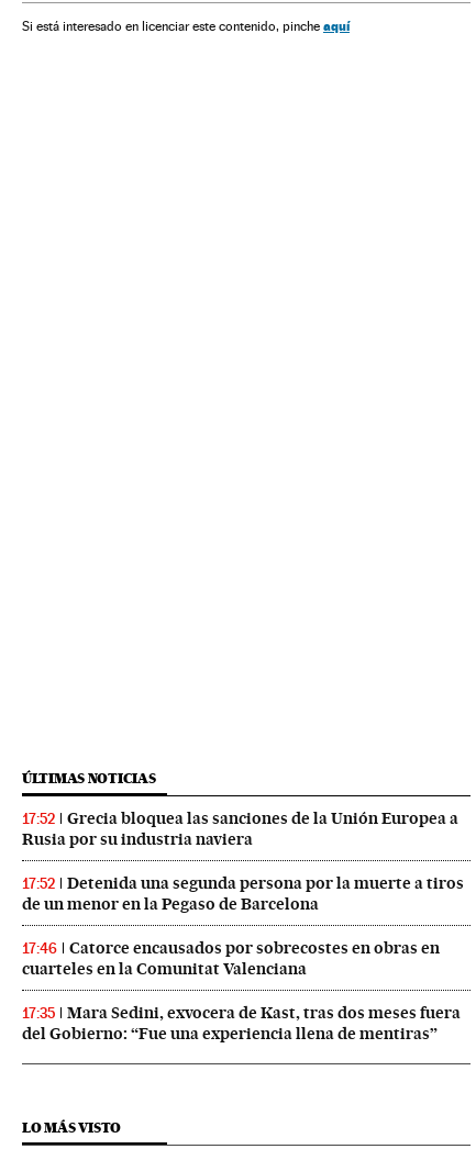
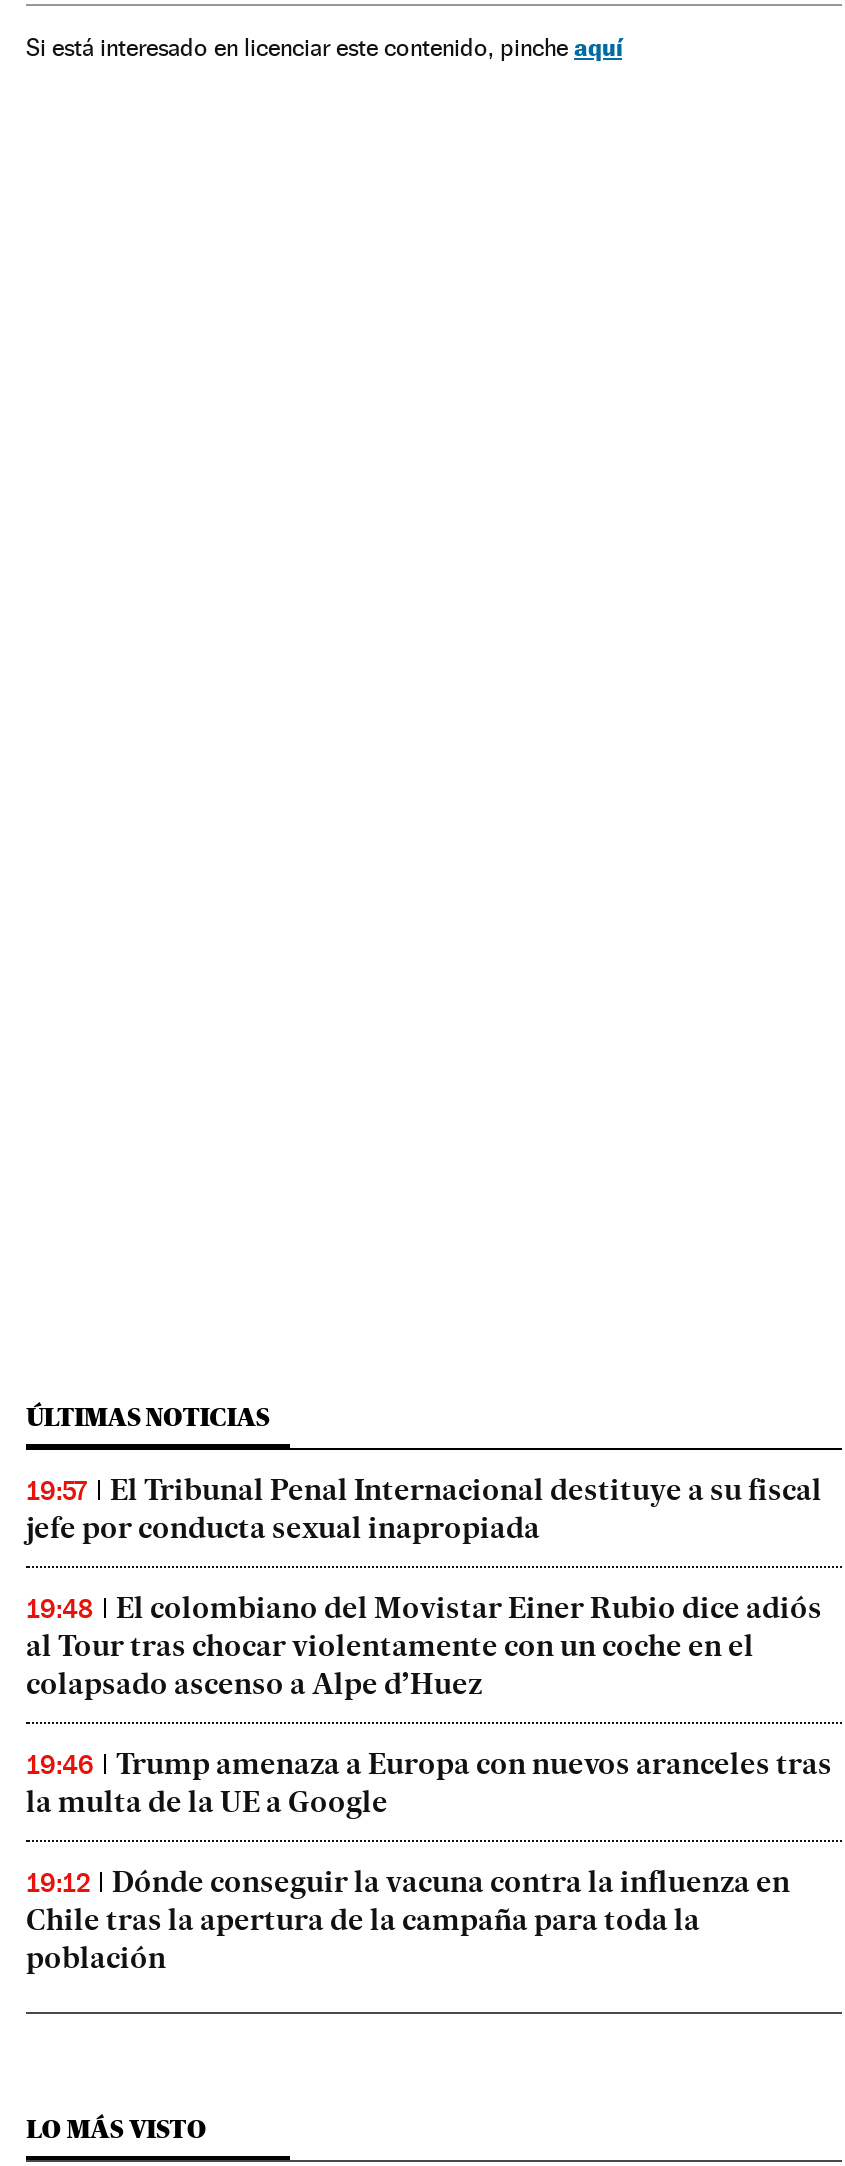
- 17:52
- Grecia bloquea las sanciones de la Unión Europea a
- Rusia por su industria naviera
+ 19:57
+ El Tribunal Penal Internacional destituye a su fiscal
+ jefe por conducta sexual inapropiada

- 17:52
- Detenida una segunda persona por la muerte a tiros
- de un menor en la Pegaso de Barcelona
+ 19:48
+ El colombiano del Movistar Einer Rubio dice adiós
+ al Tour tras chocar violentamente con un coche en el
+ colapsado ascenso a Alpe d’Huez

- 17:46
- Catorce encausados por sobrecostes en obras en
- cuarteles en la Comunitat Valenciana
+ 19:46
+ Trump amenaza a Europa con nuevos aranceles tras
+ la multa de la UE a Google

- 17:35
- Mara Sedini, exvocera de Kast, tras dos meses fuera
- del Gobierno: “Fue una experiencia llena de mentiras”
+ 19:12
+ Dónde conseguir la vacuna contra la influenza en
+ Chile tras la apertura de la campaña para toda la
+ población
